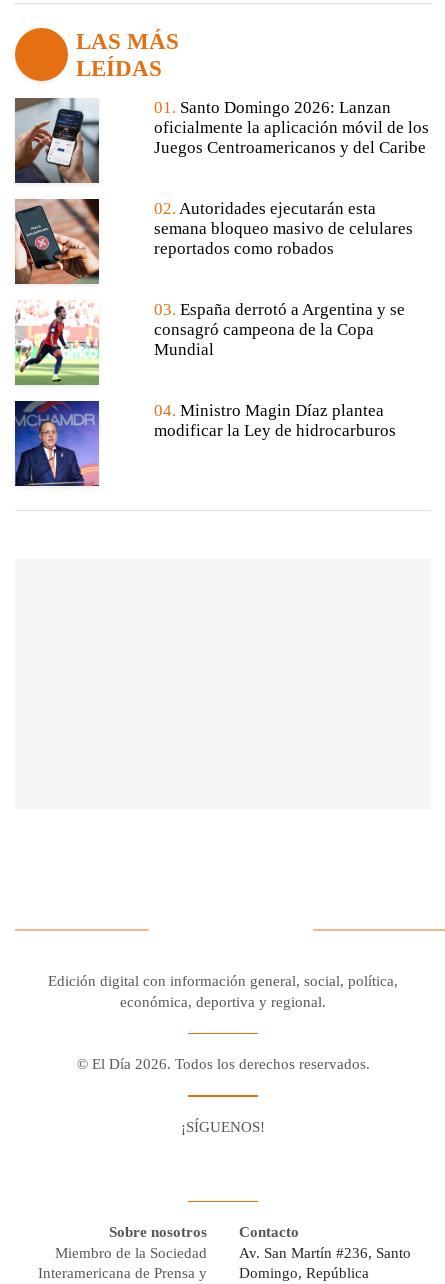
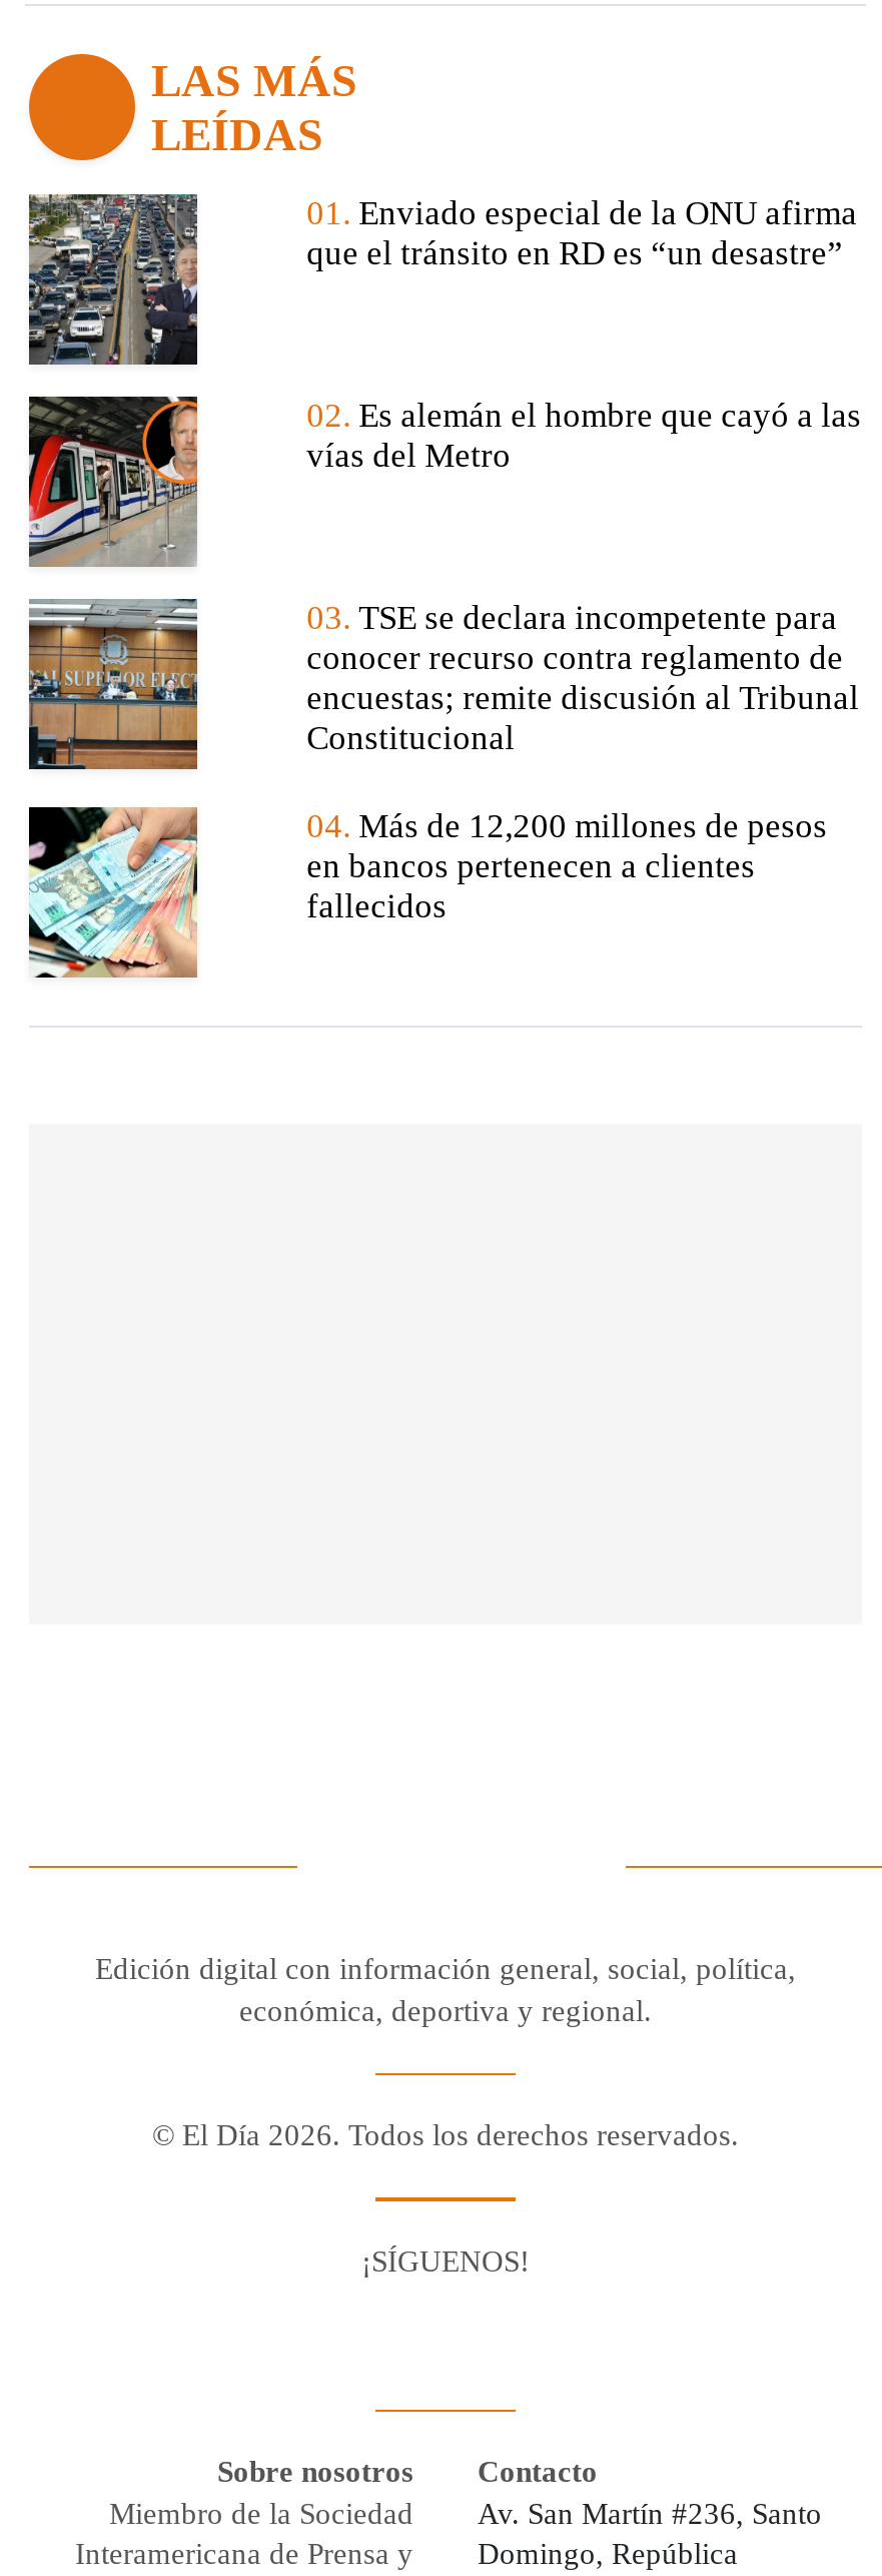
- [image]
+ [image]

- 01. Santo Domingo 2026: Lanzan
- oficialmente la aplicación móvil de los
- Juegos Centroamericanos y del Caribe
+ 01. Enviado especial de la ONU afirma
+ que el tránsito en RD es “un desastre”

- [image]
+ [image]

- 02. Autoridades ejecutarán esta
- semana bloqueo masivo de celulares
- reportados como robados
+ 02. Es alemán el hombre que cayó a las
+ vías del Metro

- [image]
+ [image]

- 03. España derrotó a Argentina y se
- consagró campeona de la Copa
- Mundial
+ 03. TSE se declara incompetente para
+ conocer recurso contra reglamento de
+ encuestas; remite discusión al Tribunal
+ Constitucional

- [image]
+ [image]

- 04. Ministro Magin Díaz plantea
- modificar la Ley de hidrocarburos
+ 04. Más de 12,200 millones de pesos
+ en bancos pertenecen a clientes
+ fallecidos
